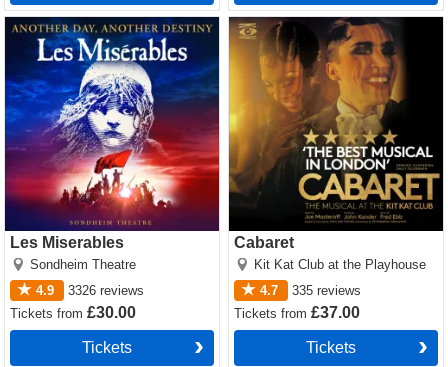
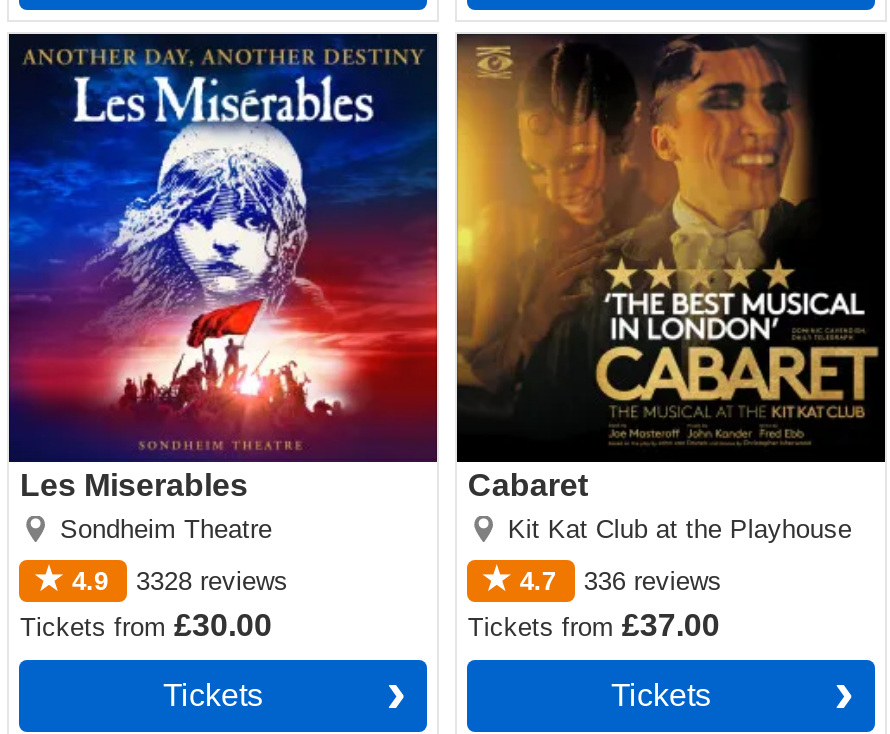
- 4.9 3326 reviews
+ 4.9 3328 reviews

- 4.7 335 reviews
+ 4.7 336 reviews
